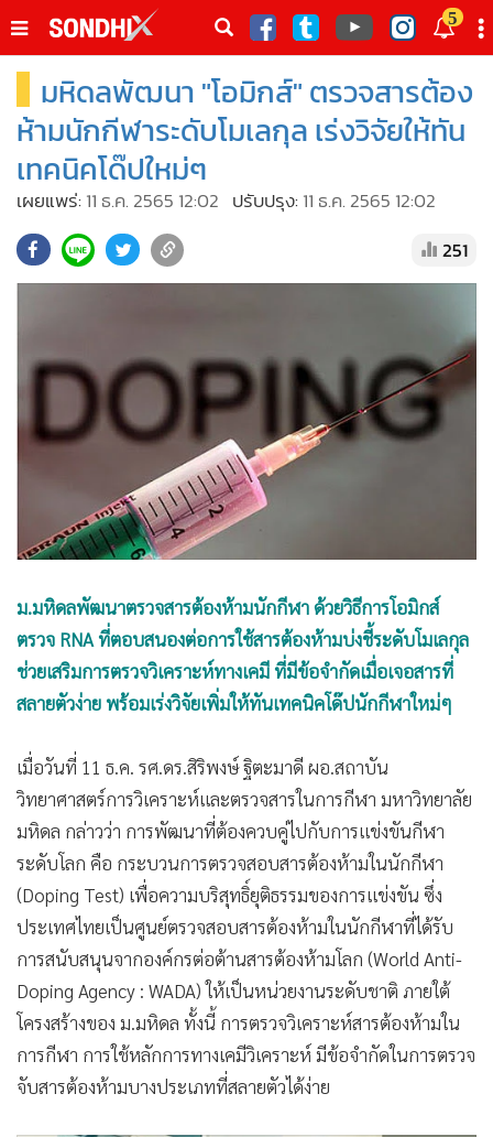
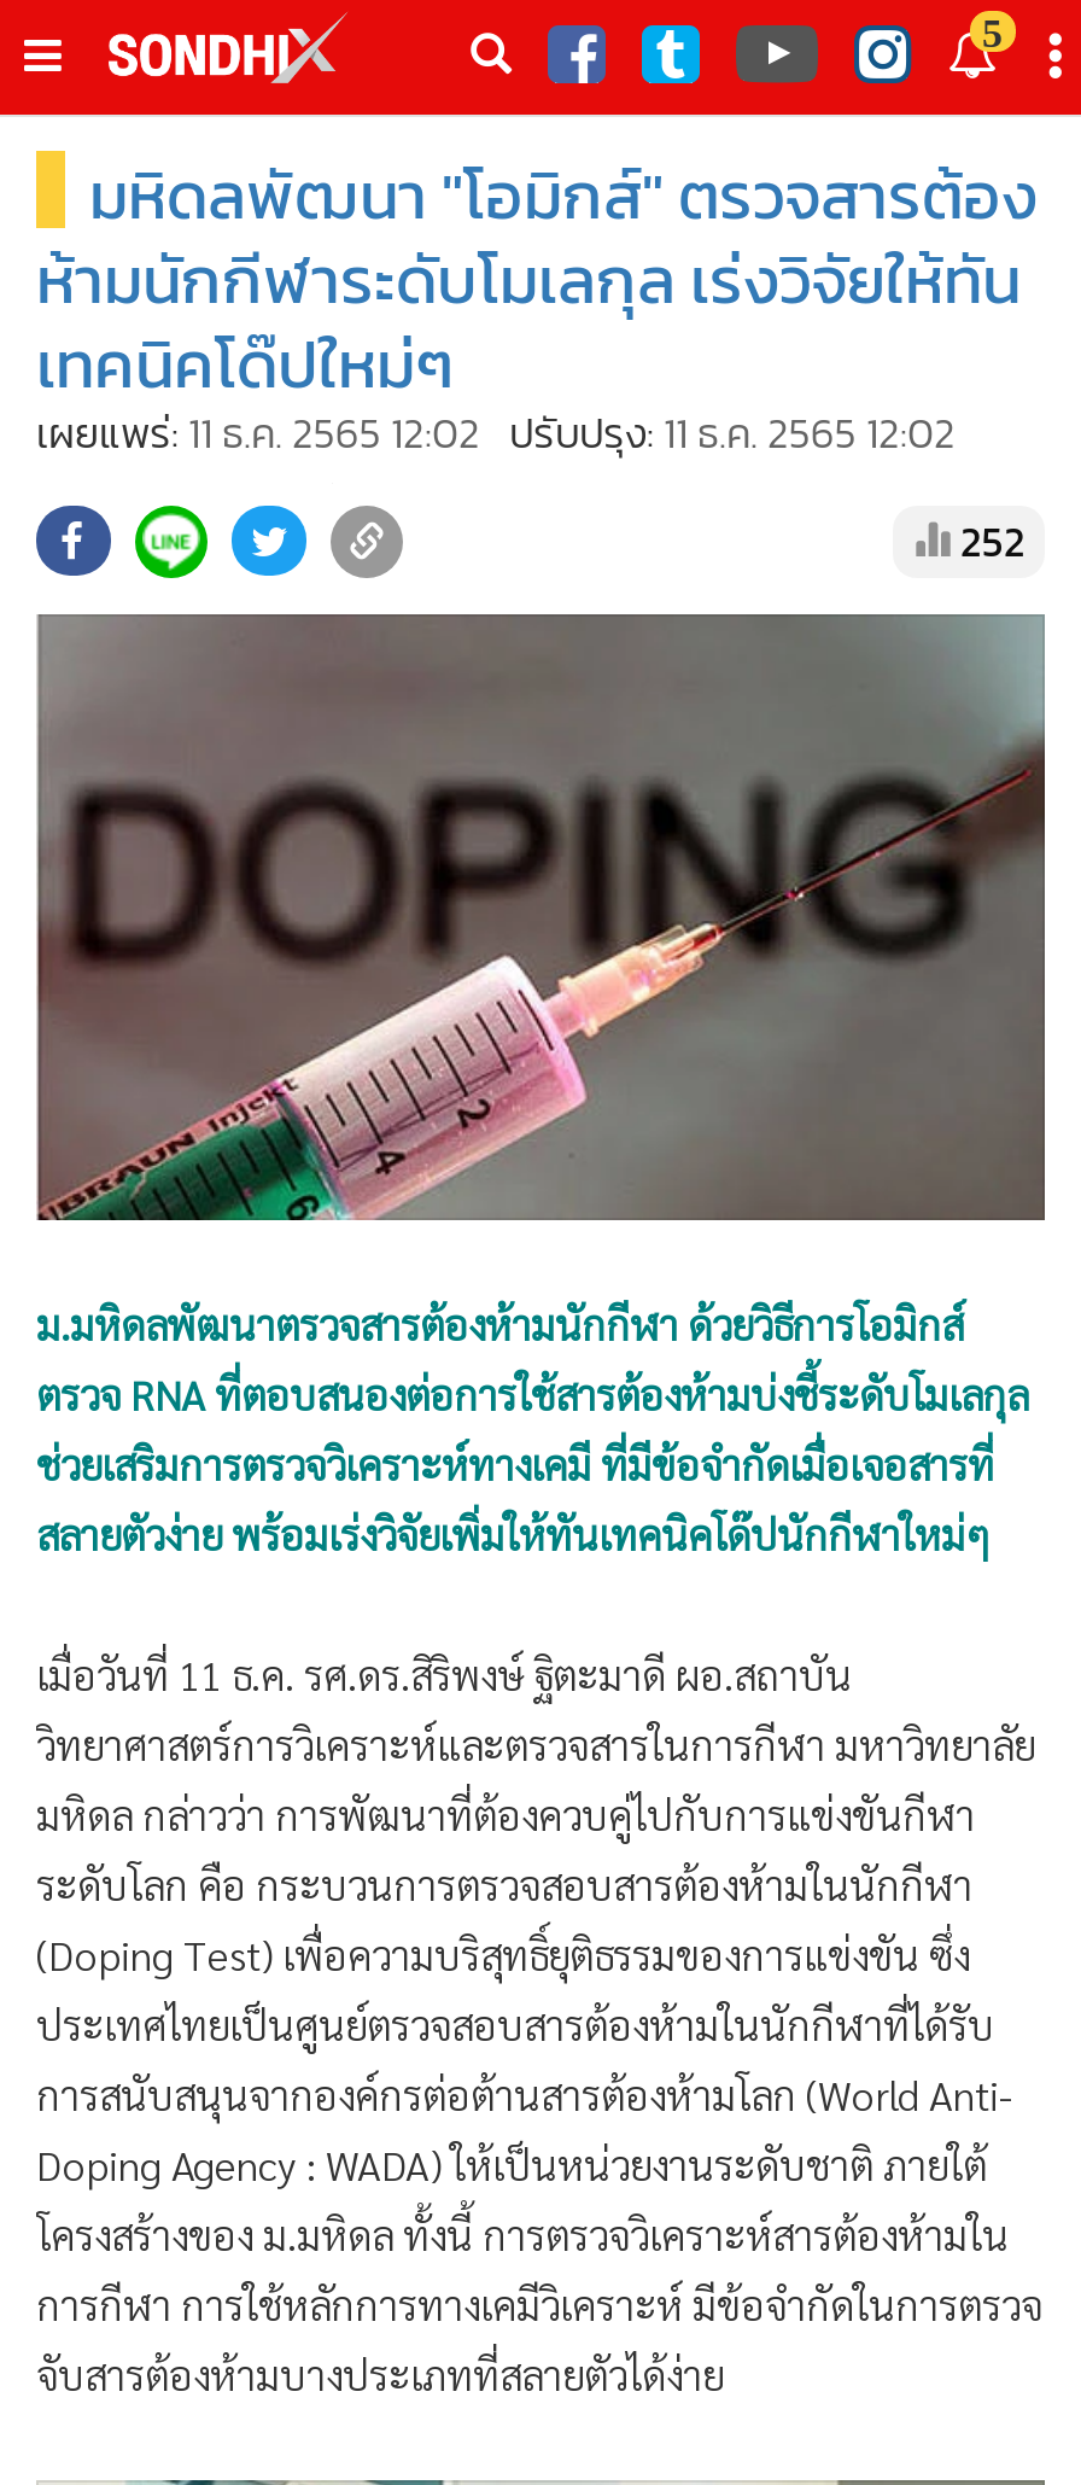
- 251
+ 252
